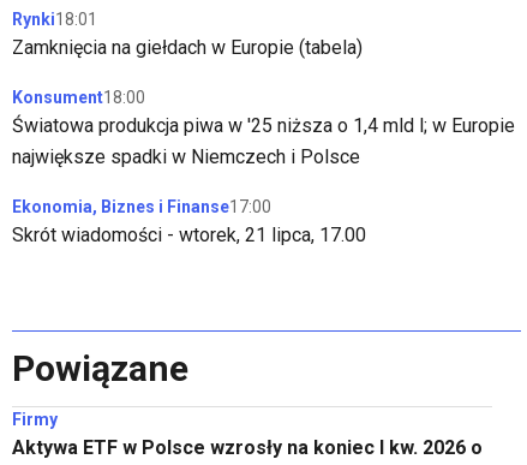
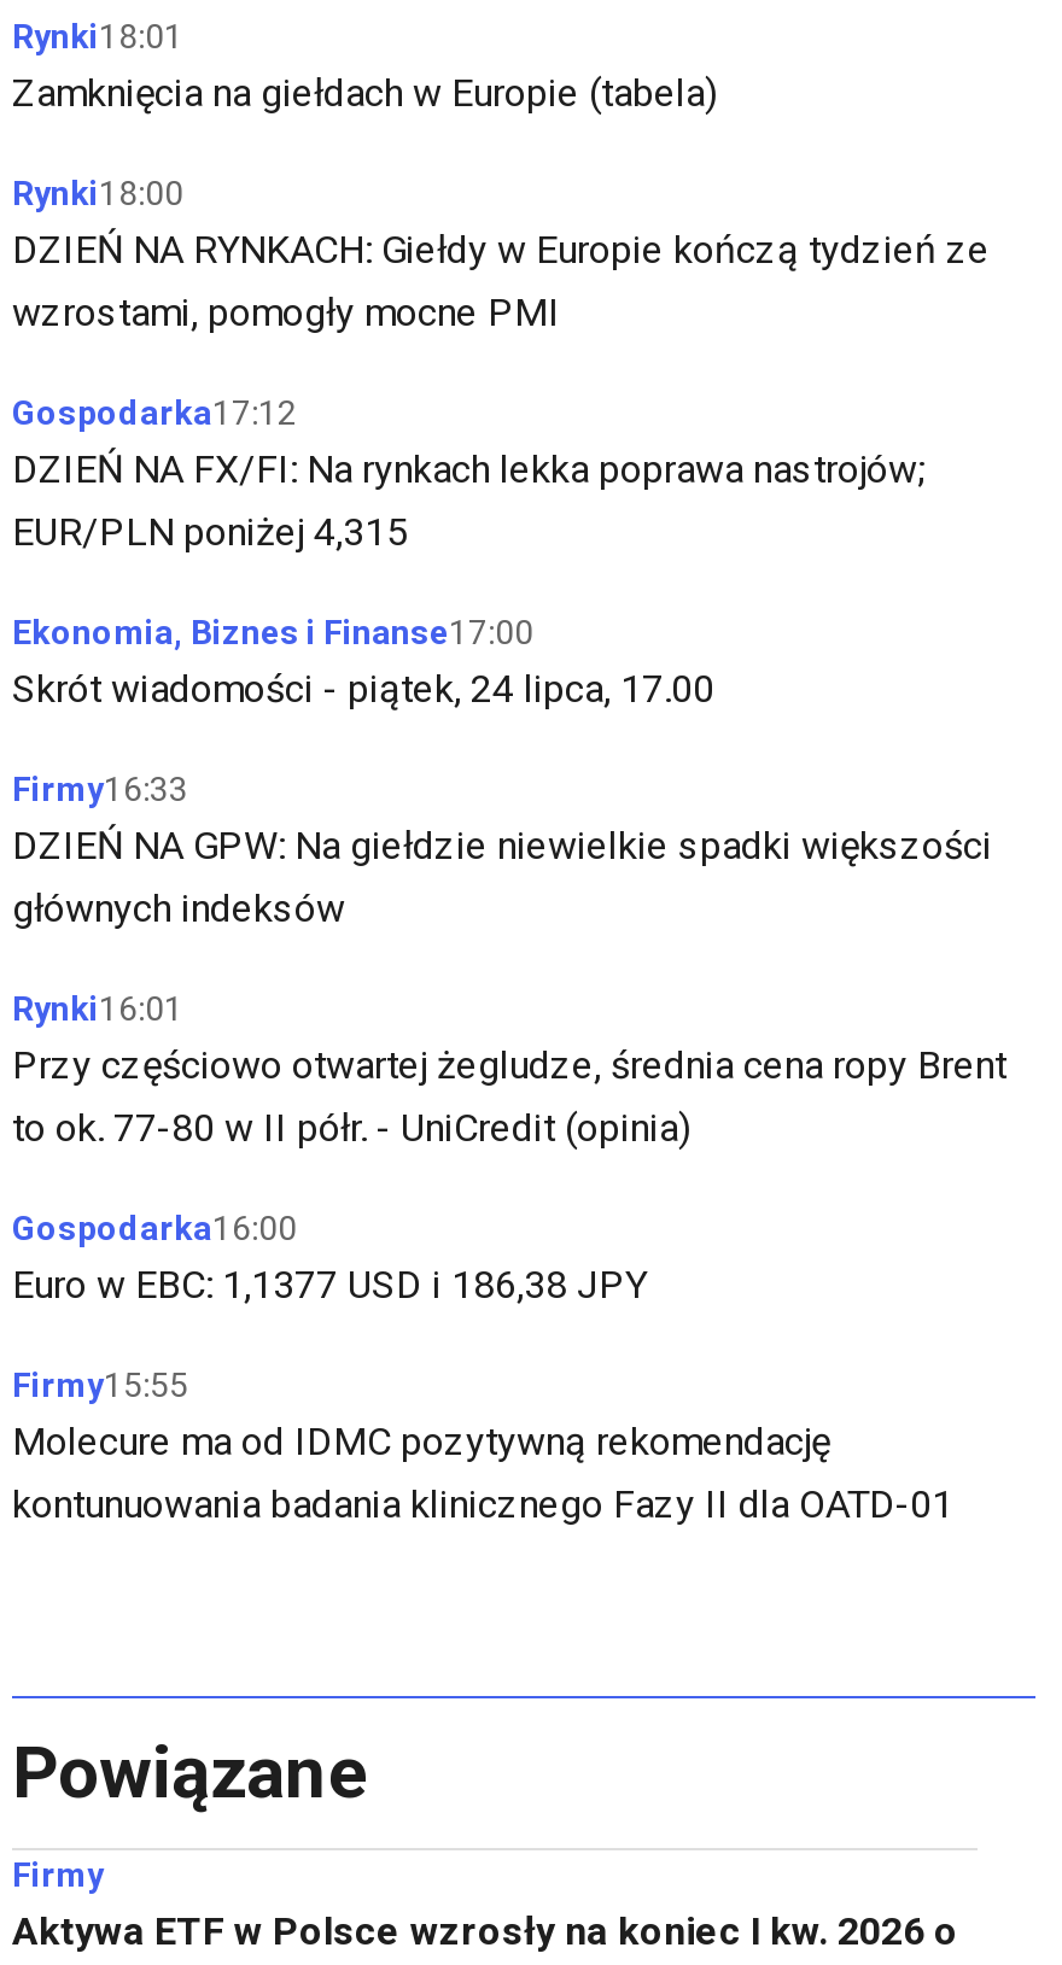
- Konsument18:00
- Światowa produkcja piwa w '25 niższa o 1,4 mld l; w Europie
- największe spadki w Niemczech i Polsce
+ Rynki18:00
+ DZIEŃ NA RYNKACH: Giełdy w Europie kończą tydzień ze
+ wzrostami, pomogły mocne PMI
+ Gospodarka17:12
+ DZIEŃ NA FX/FI: Na rynkach lekka poprawa nastrojów;
+ EUR/PLN poniżej 4,315

- Skrót wiadomości - wtorek, 21 lipca, 17.00
+ Skrót wiadomości - piątek, 24 lipca, 17.00
+ Firmy16:33
+ DZIEŃ NA GPW: Na giełdzie niewielkie spadki większości
+ głównych indeksów
+ Rynki16:01
+ Przy częściowo otwartej żegludze, średnia cena ropy Brent
+ to ok. 77-80 w II półr. - UniCredit (opinia)
+ Gospodarka16:00
+ Euro w EBC: 1,1377 USD i 186,38 JPY
+ Firmy15:55
+ Molecure ma od IDMC pozytywną rekomendację
+ kontunuowania badania klinicznego Fazy II dla OATD-01
